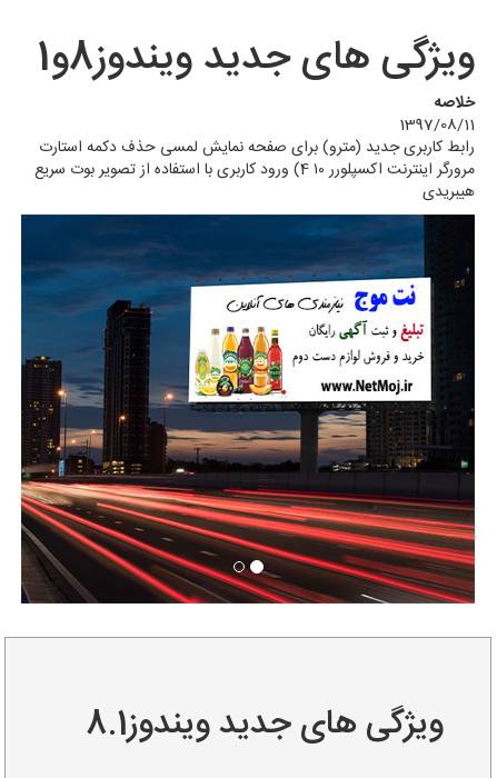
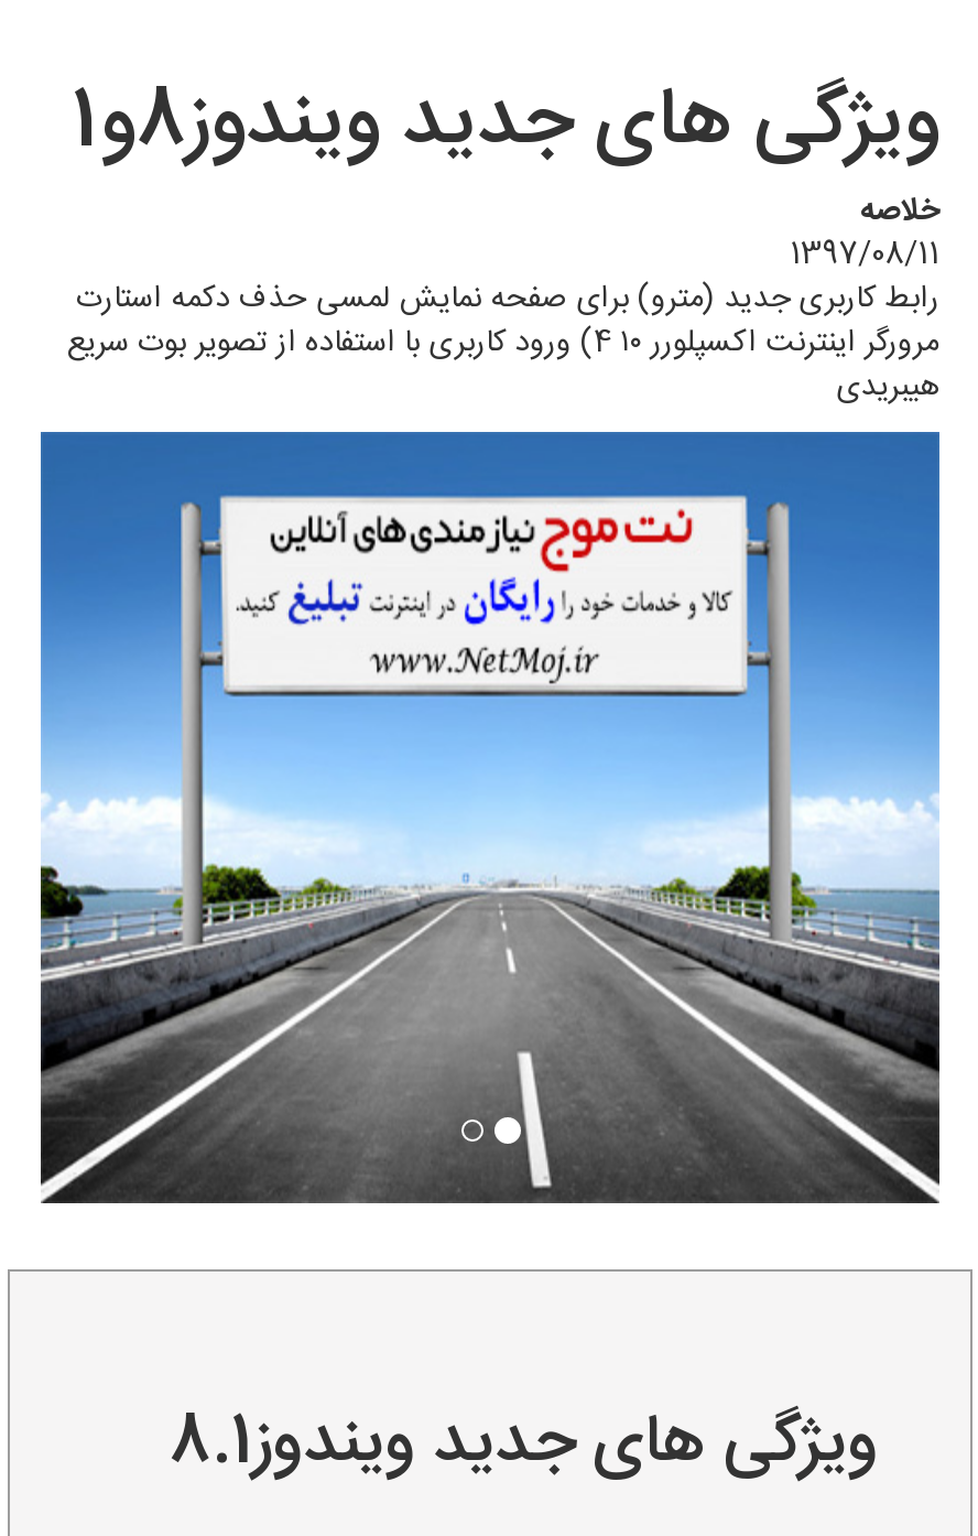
- [image]
+ [image]
